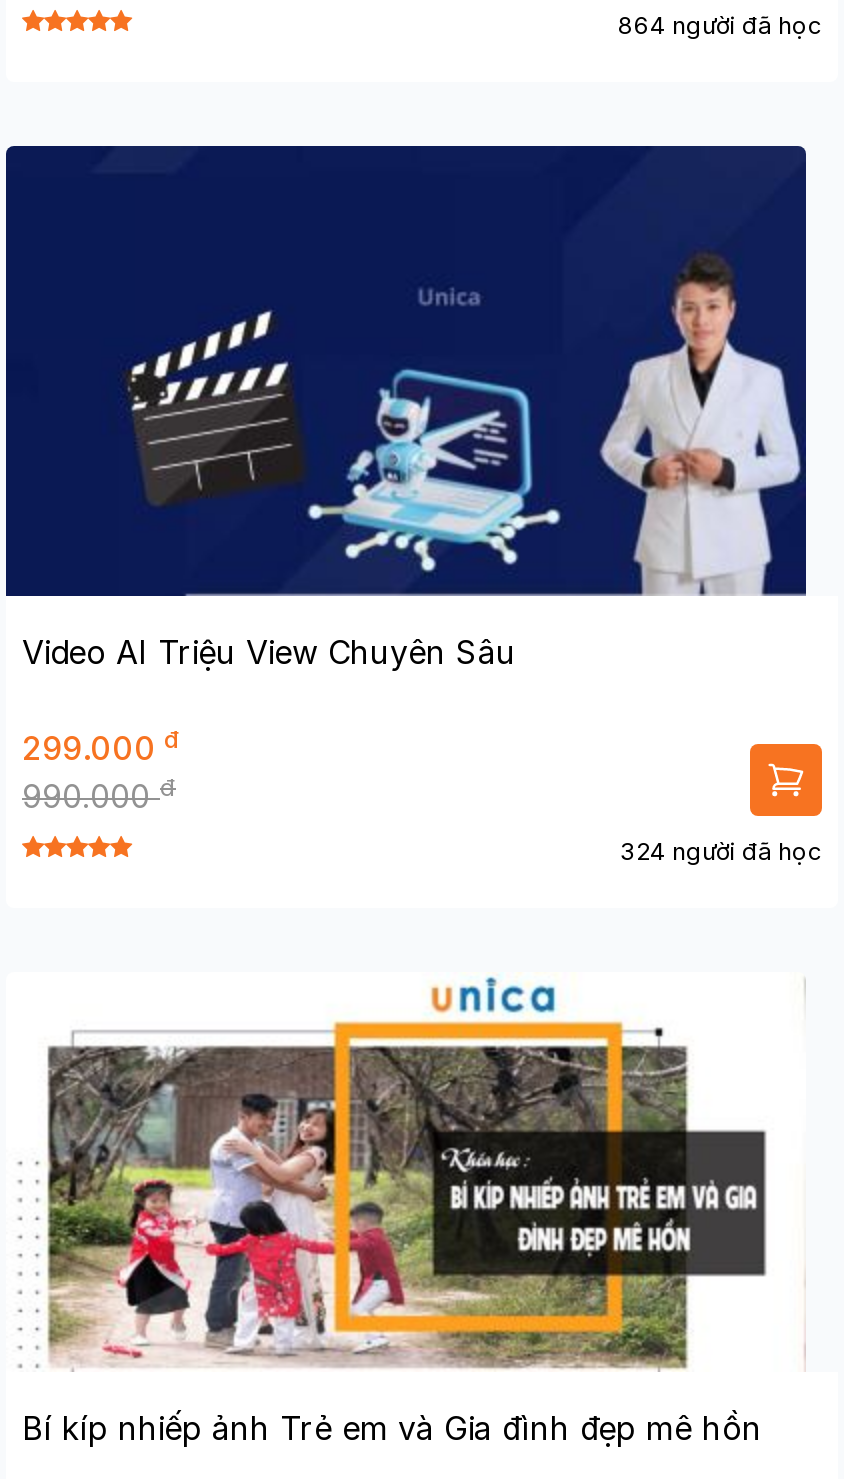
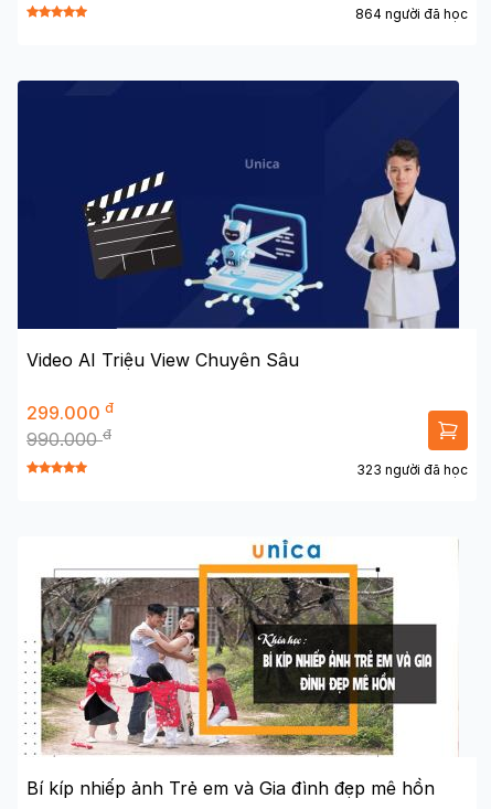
- 324 người đã học
+ 323 người đã học
